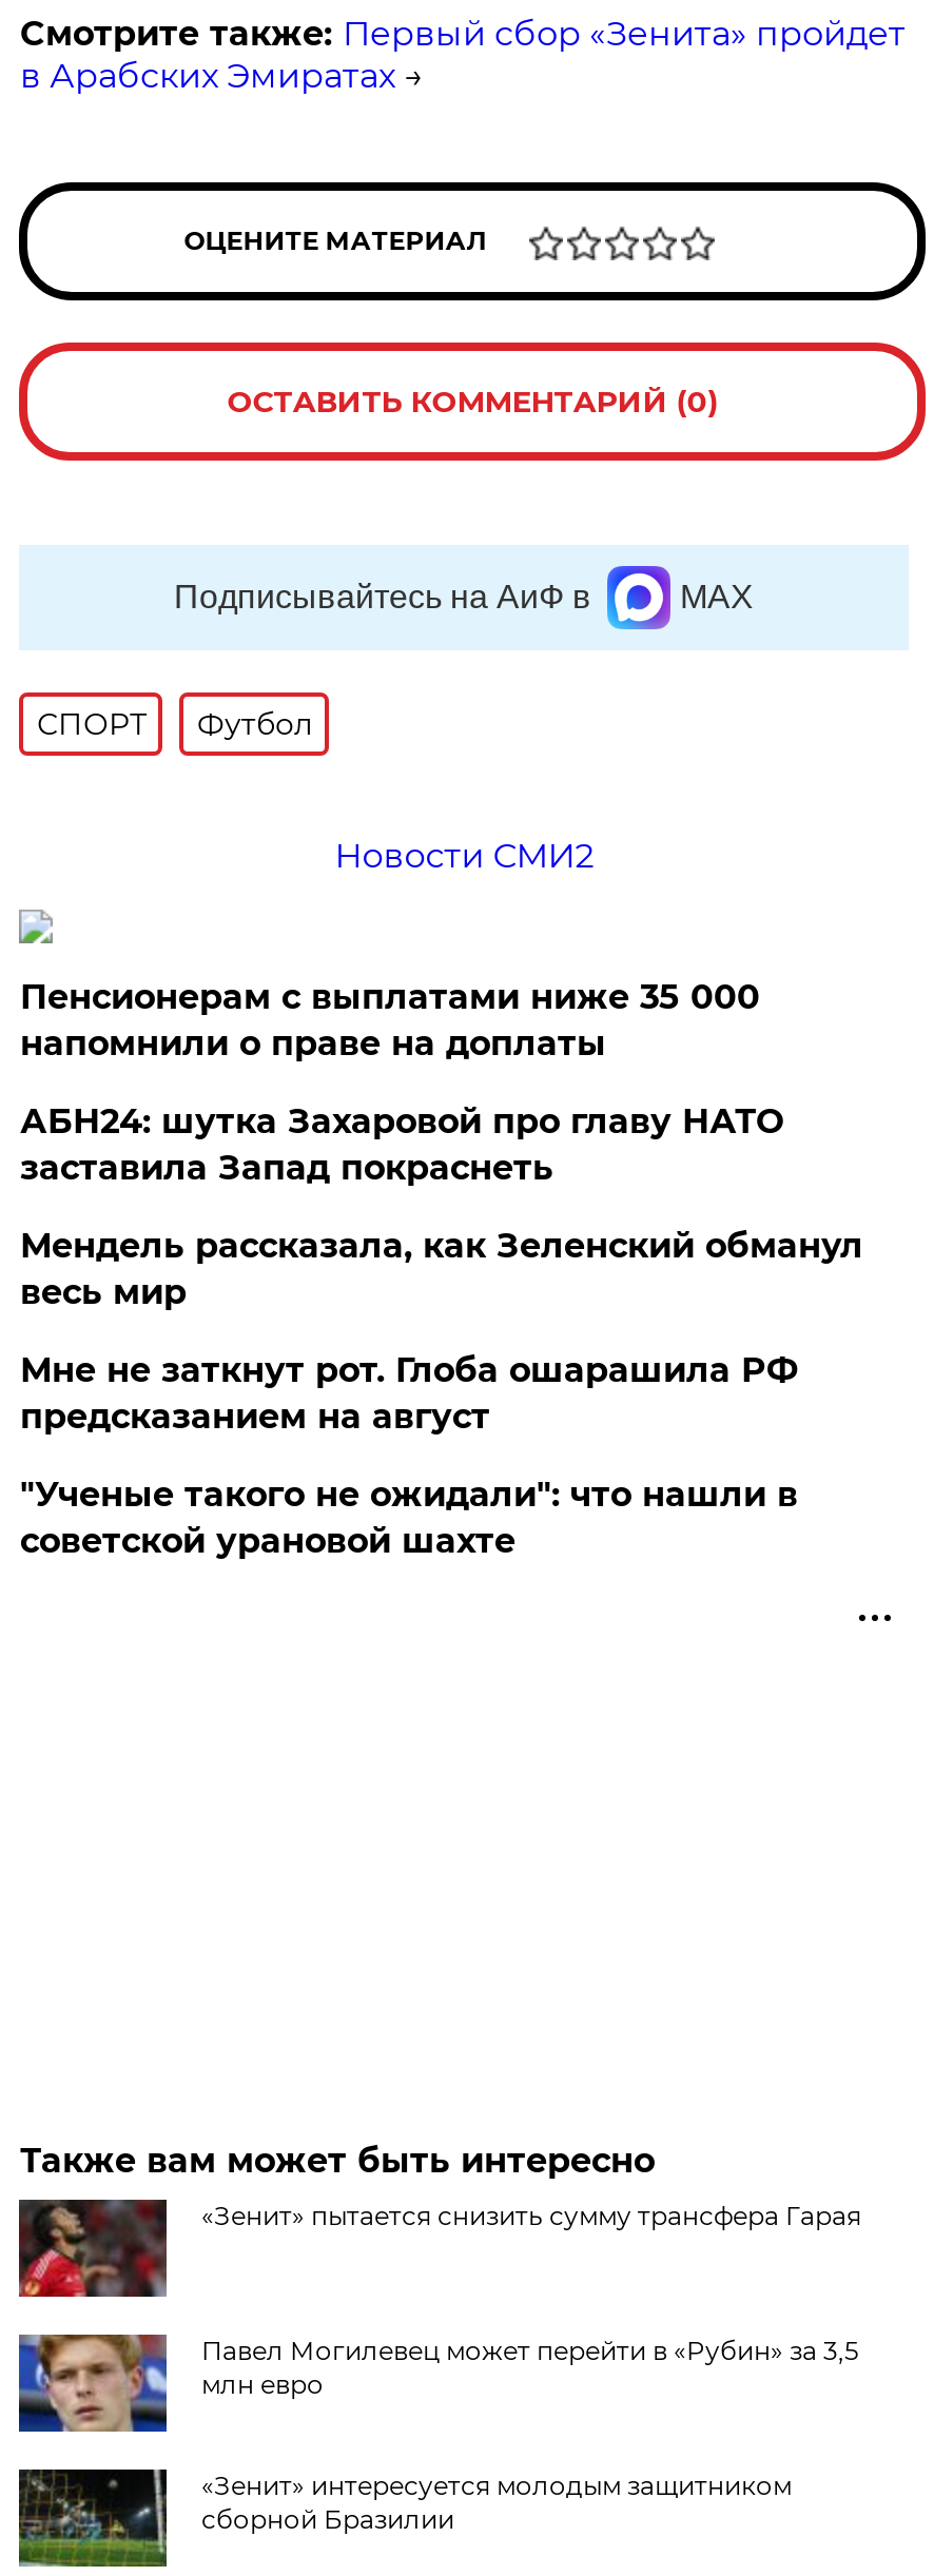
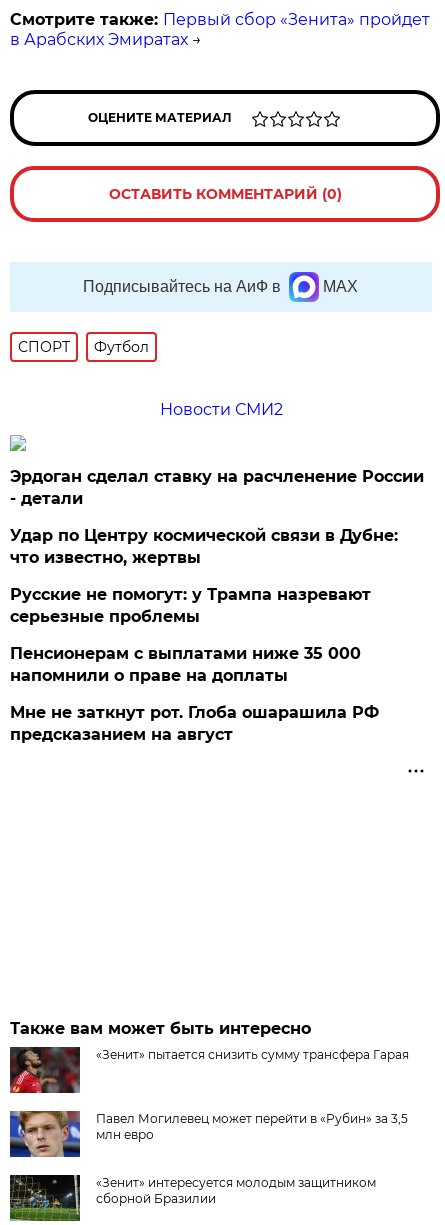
+ Эрдоган сделал ставку на расчленение России
+ - детали
+ Удар по Центру космической связи в Дубне:
+ что известно, жертвы
+ Русские не помогут: у Трампа назревают
+ серьезные проблемы

moved down: Пенсионерам с выплатами ниже 35 000 | напомнили о праве на доплаты

- АБН24: шутка Захаровой про главу НАТО
- заставила Запад покраснеть
- Мендель рассказала, как Зеленский обманул
- весь мир

moved down: Мне не заткнут рот. Глоба ошарашила РФ | предсказанием на август

- "Ученые такого не ожидали": что нашли в
- советской урановой шахте
